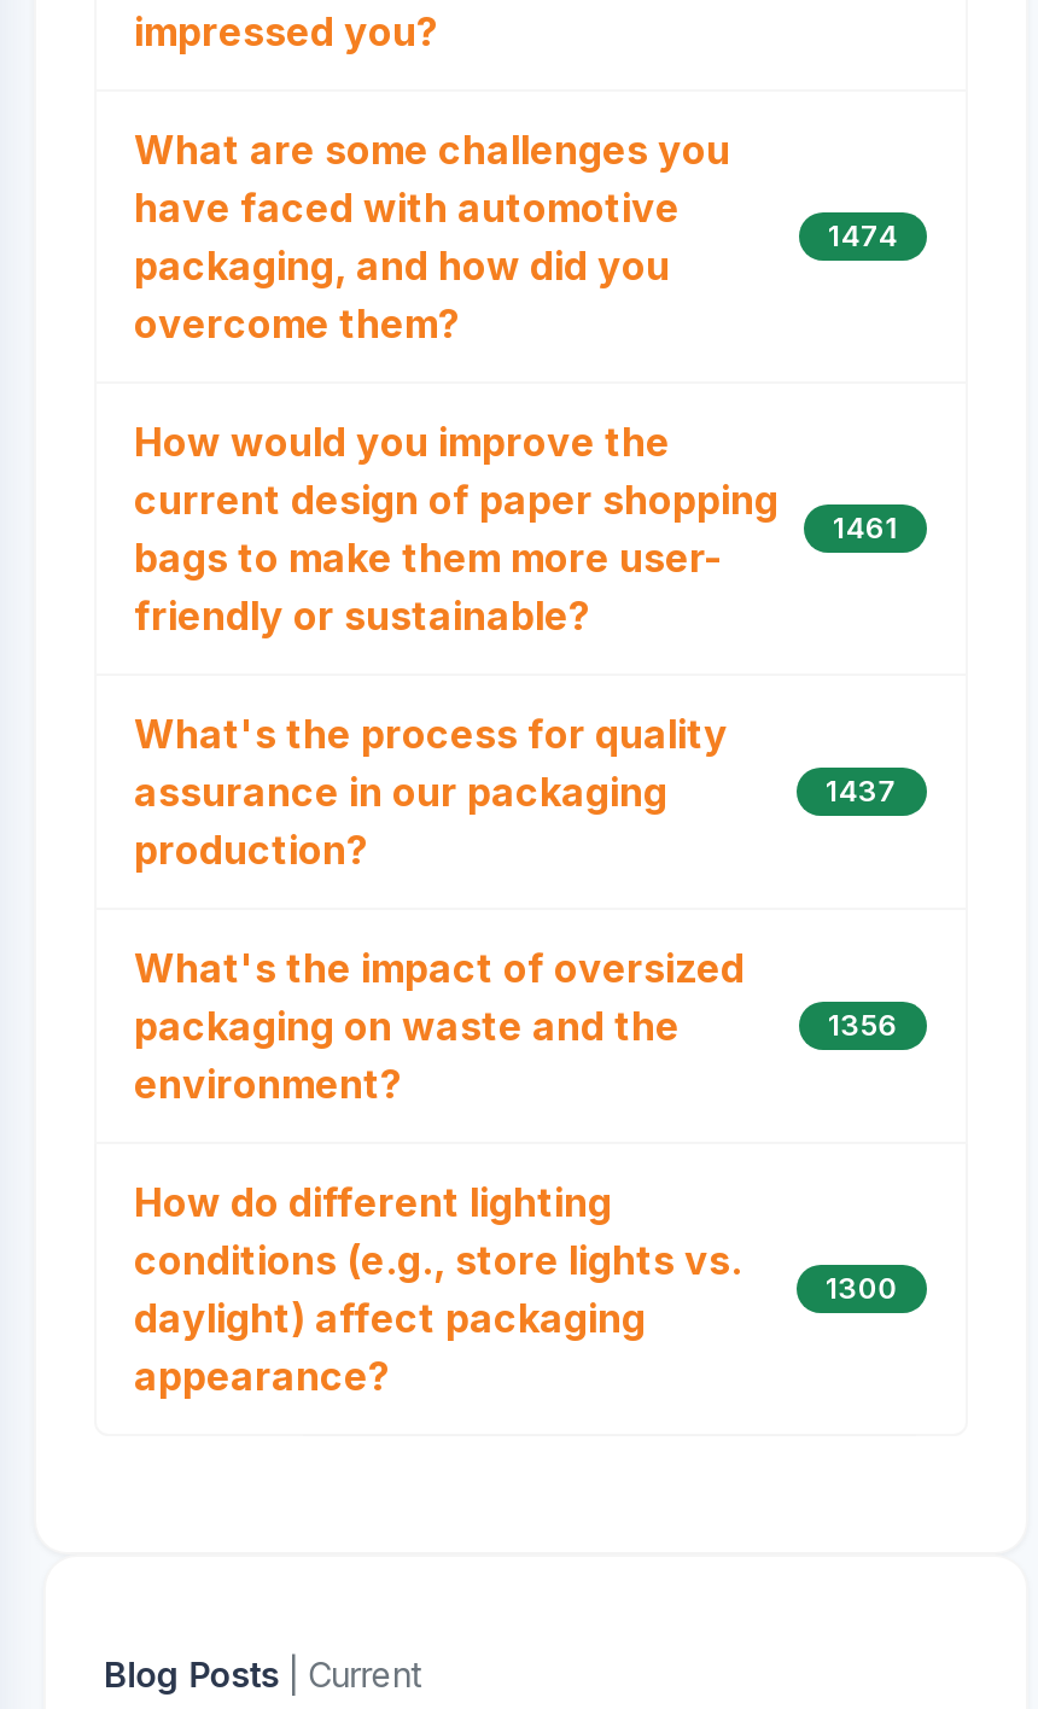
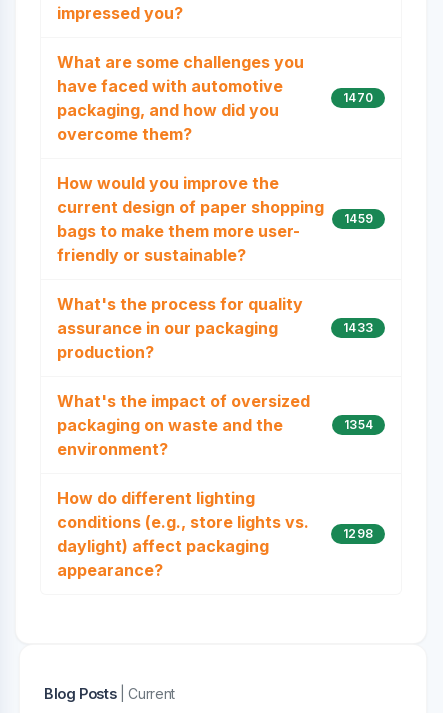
- 1474
+ 1470

- 1461
+ 1459

- 1437
+ 1433

- 1356
+ 1354

- 1300
+ 1298
